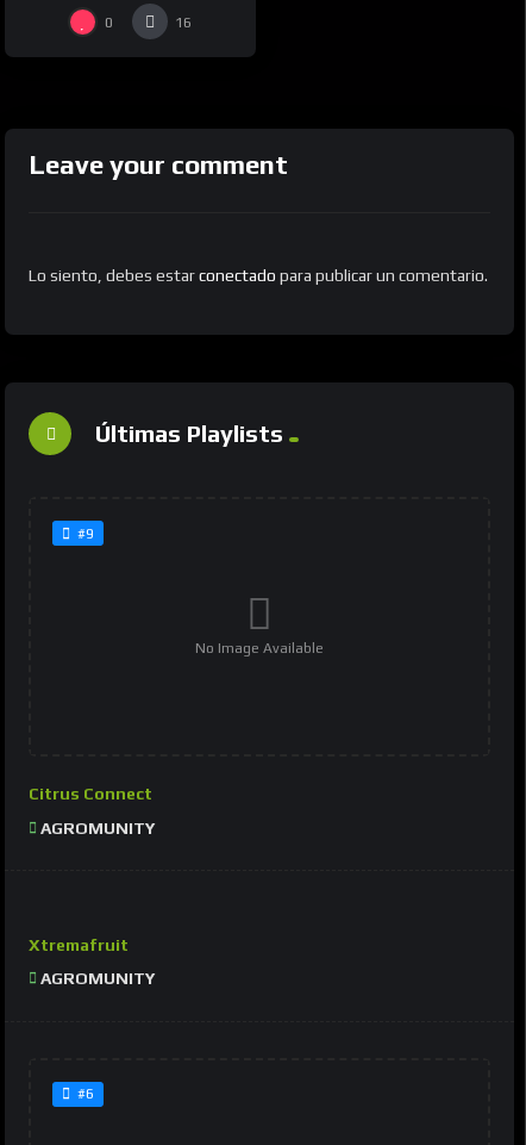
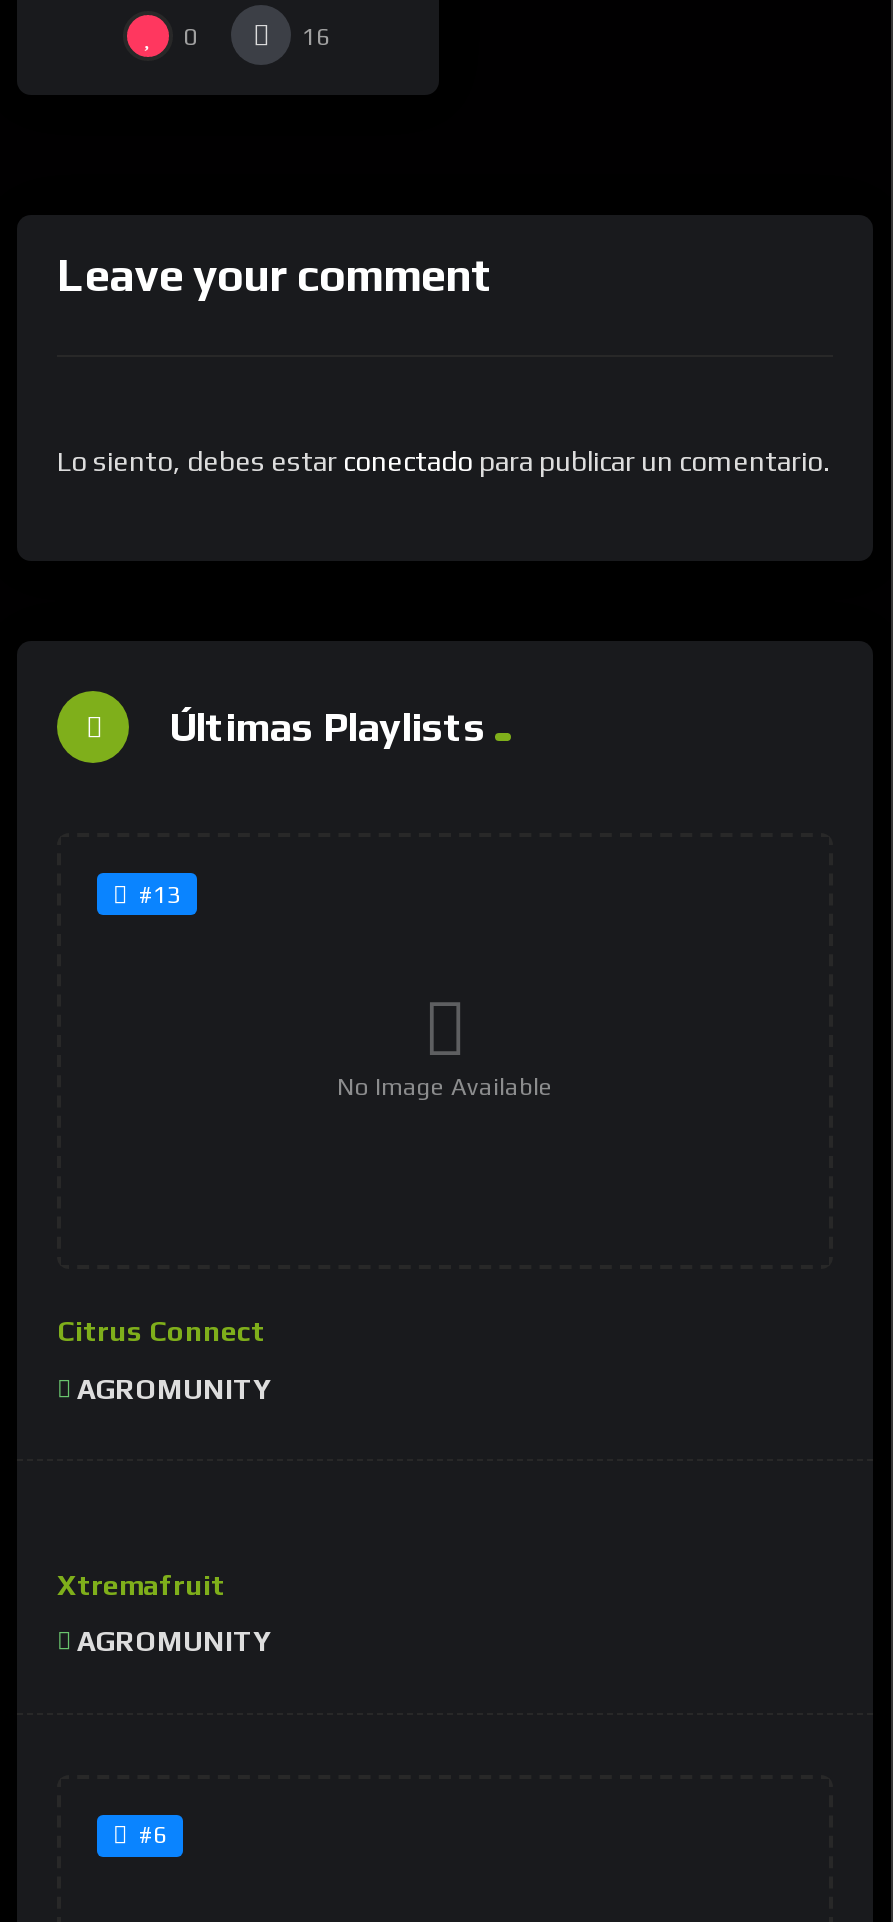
- #9
+ #13
